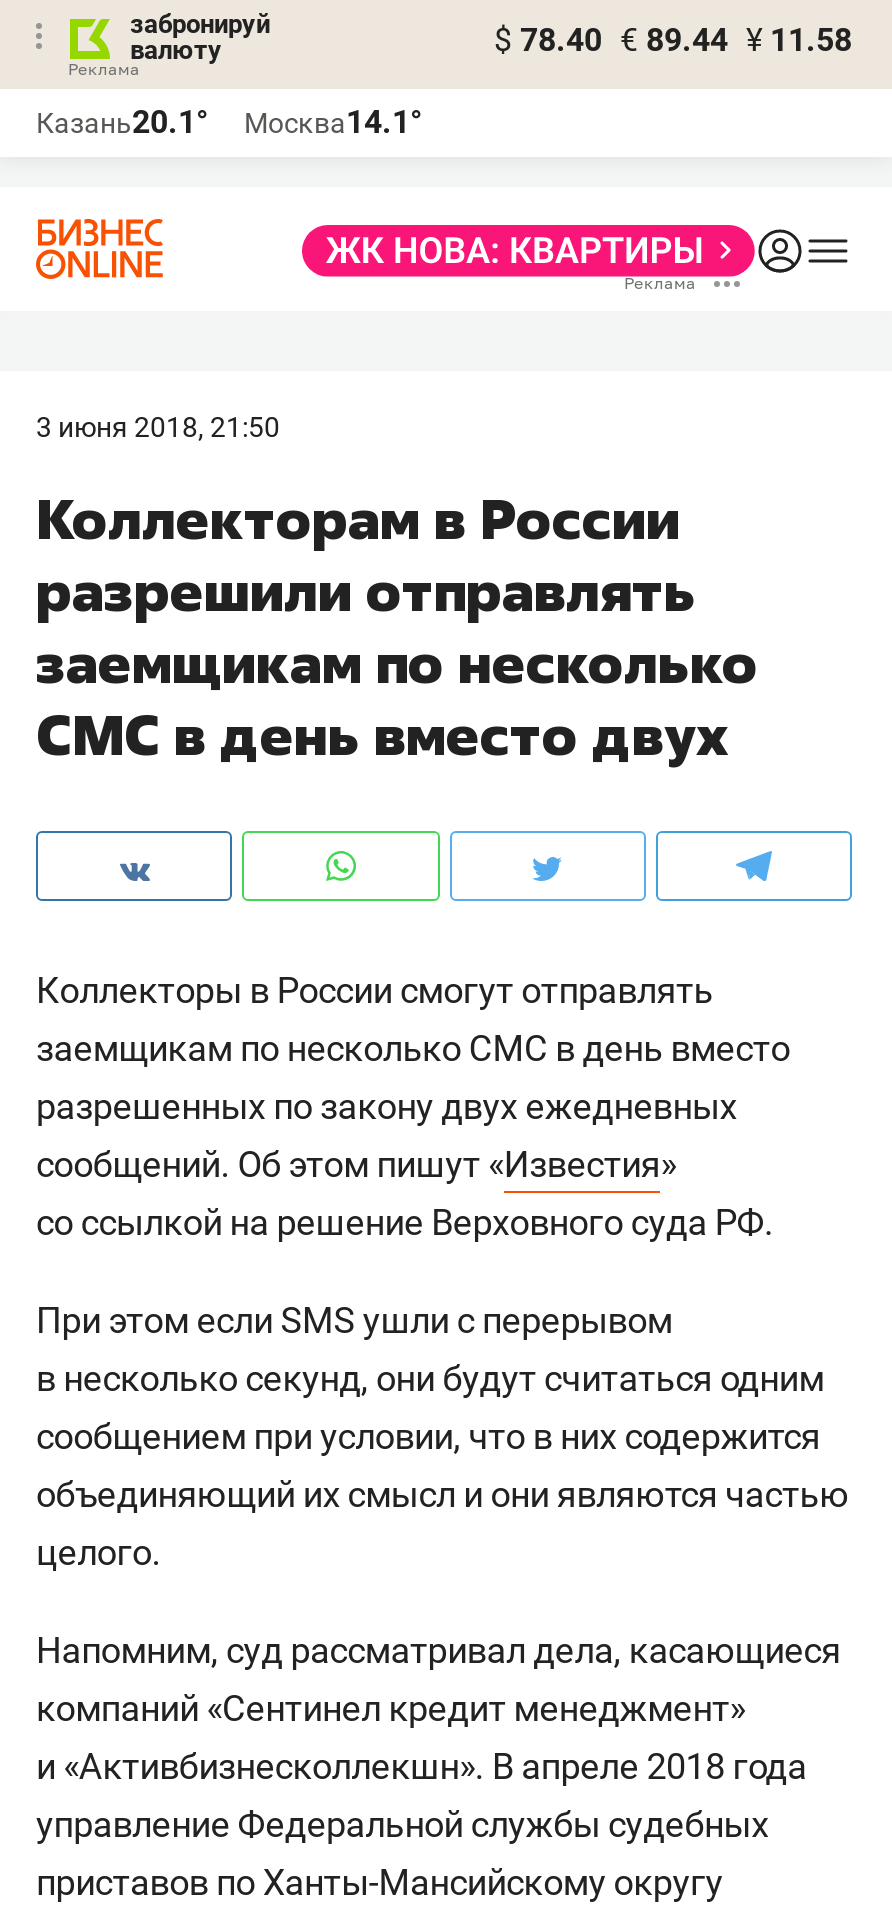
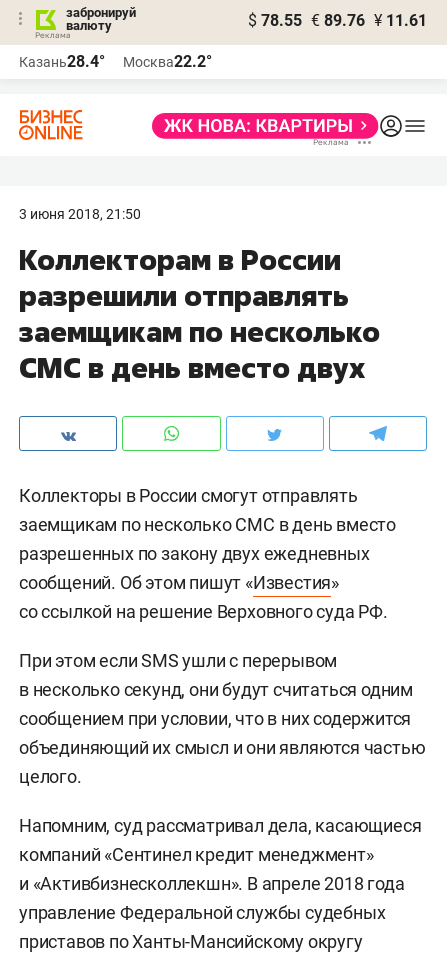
- $ 78.40 € 89.44 ¥ 11.58
+ $ 78.55 € 89.76 ¥ 11.61

- Казань20.1°
+ Казань28.4°

- Москва14.1°
+ Москва22.2°
